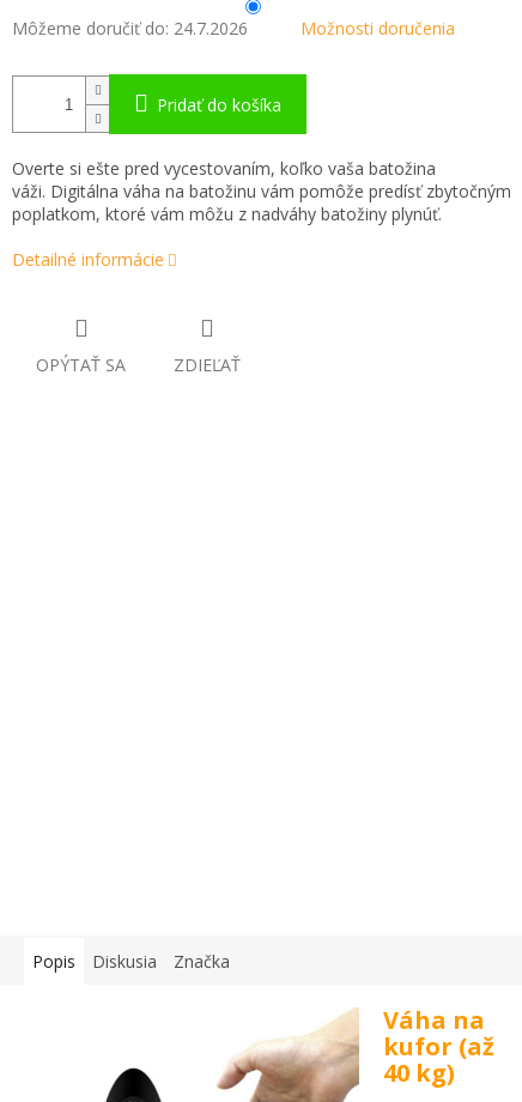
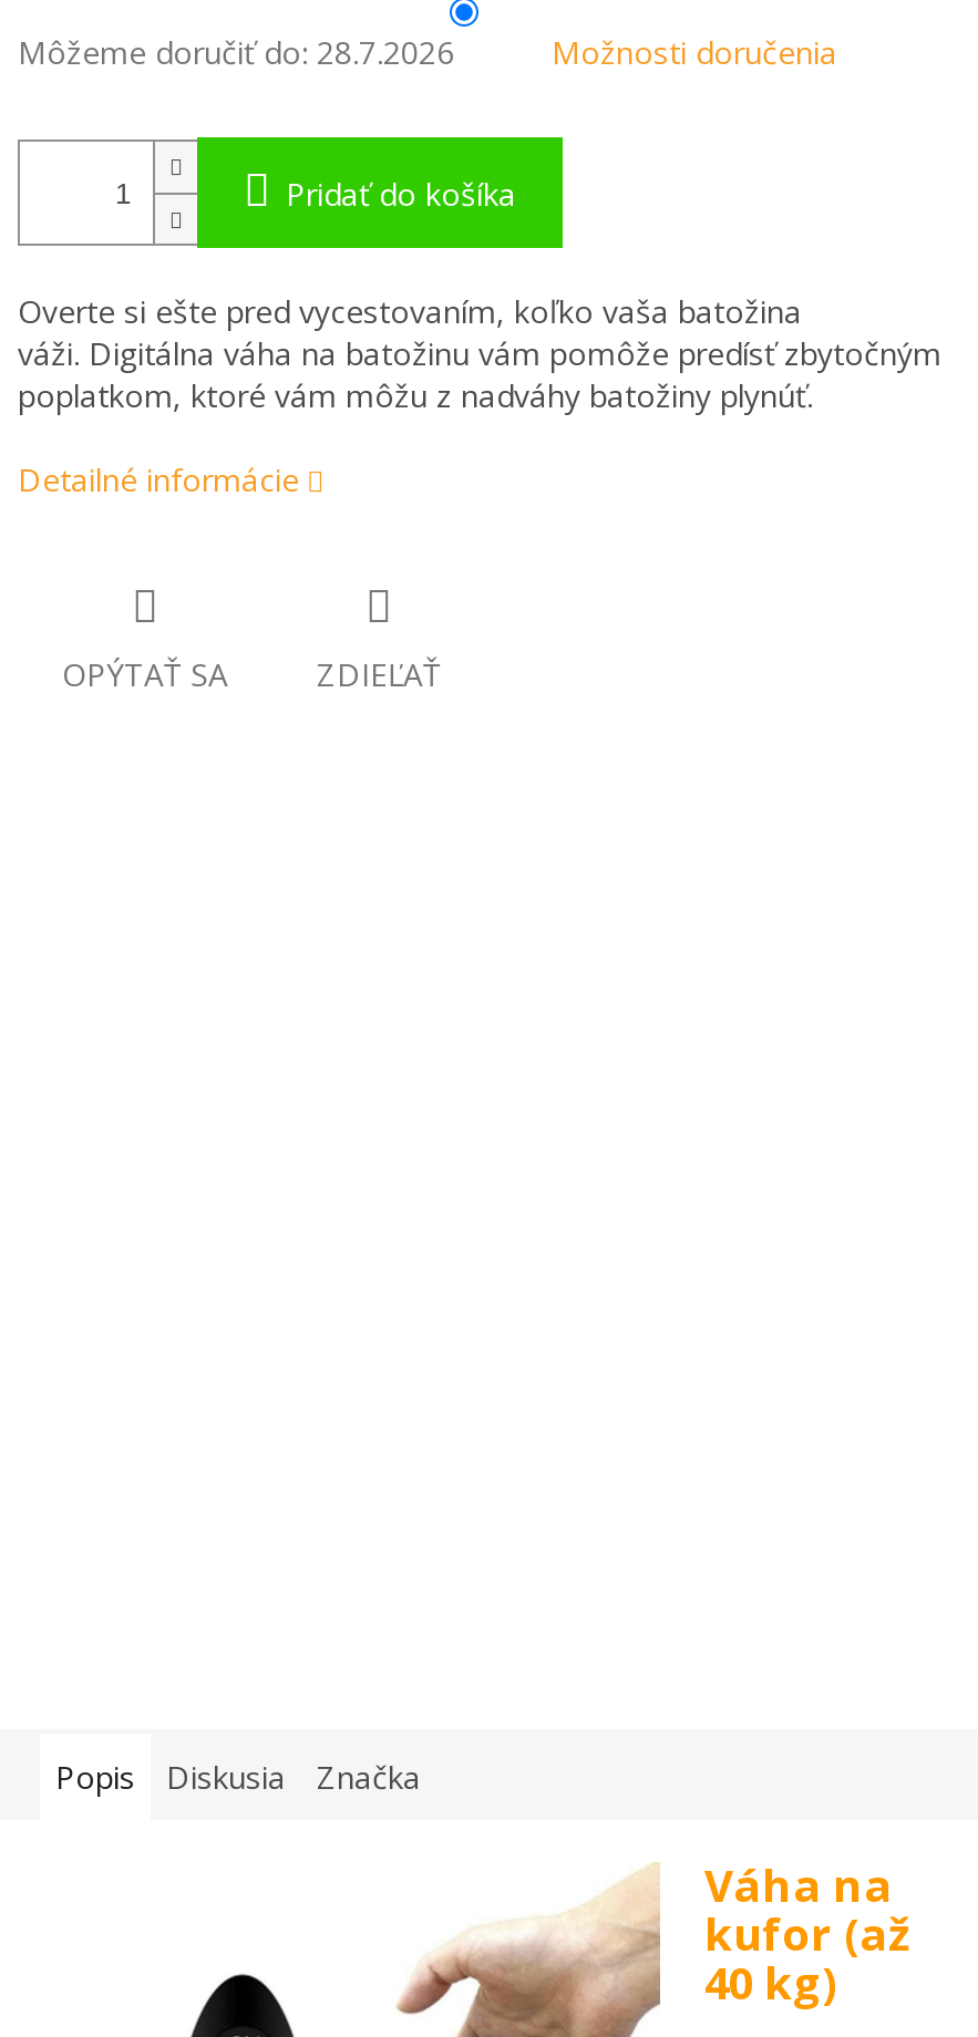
- Môžeme doručiť do: 24.7.2026
+ Môžeme doručiť do: 28.7.2026
